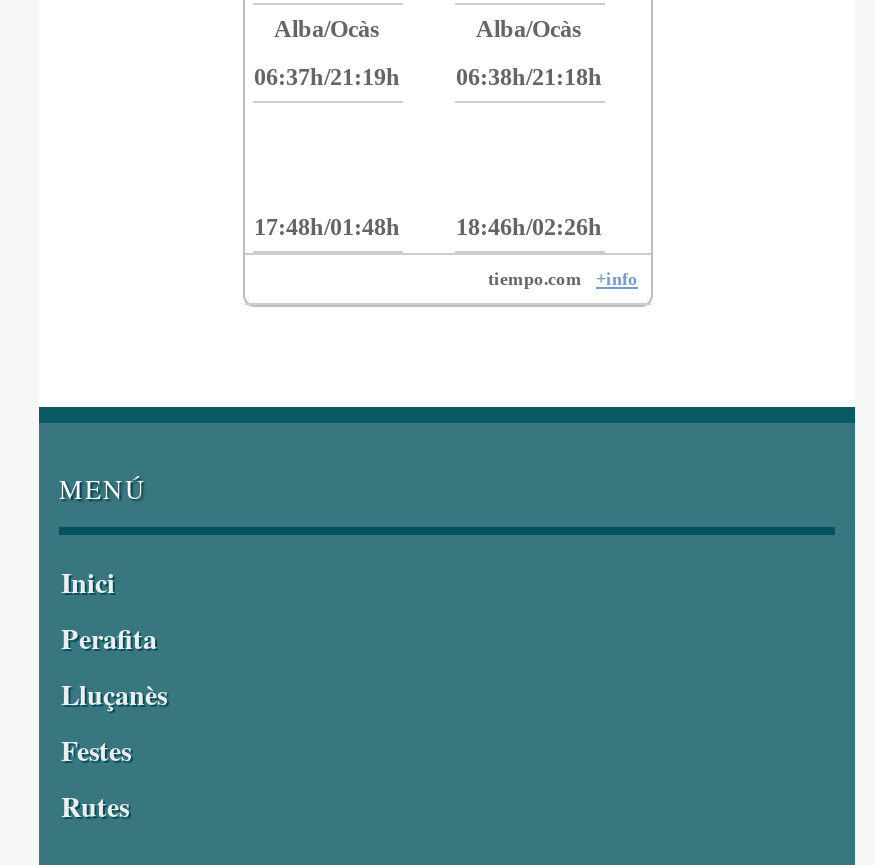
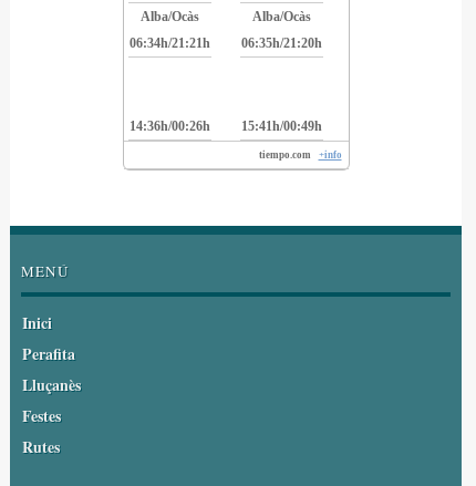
- 06:37h/21:19h
+ 06:34h/21:21h

- 06:38h/21:18h
+ 06:35h/21:20h

- 17:48h/01:48h
+ 14:36h/00:26h

- 18:46h/02:26h
+ 15:41h/00:49h
